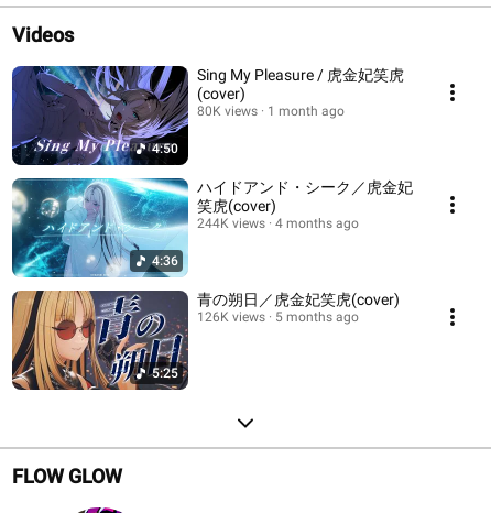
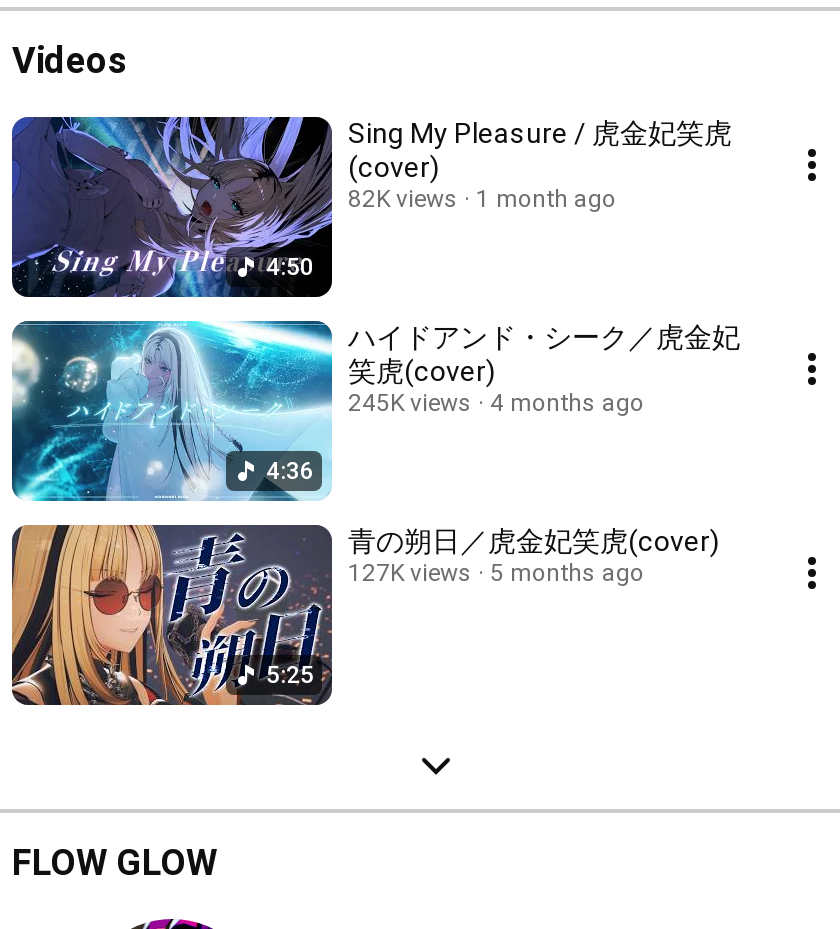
- 80K views 1 month ago
+ 82K views 1 month ago

- 244K views 4 months ago
+ 245K views 4 months ago

- 126K views 5 months ago
+ 127K views 5 months ago
